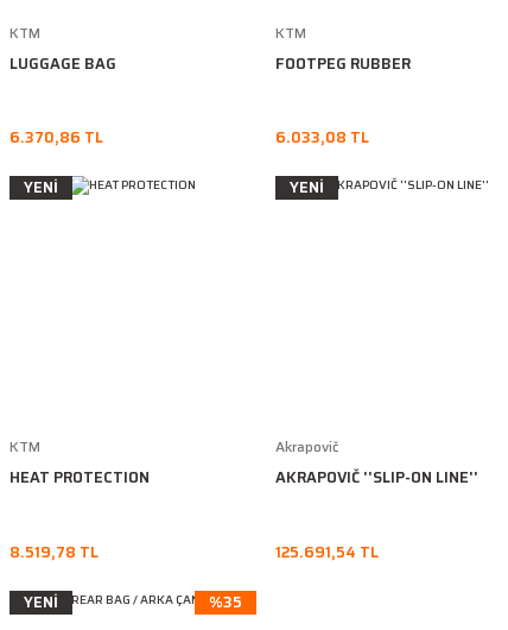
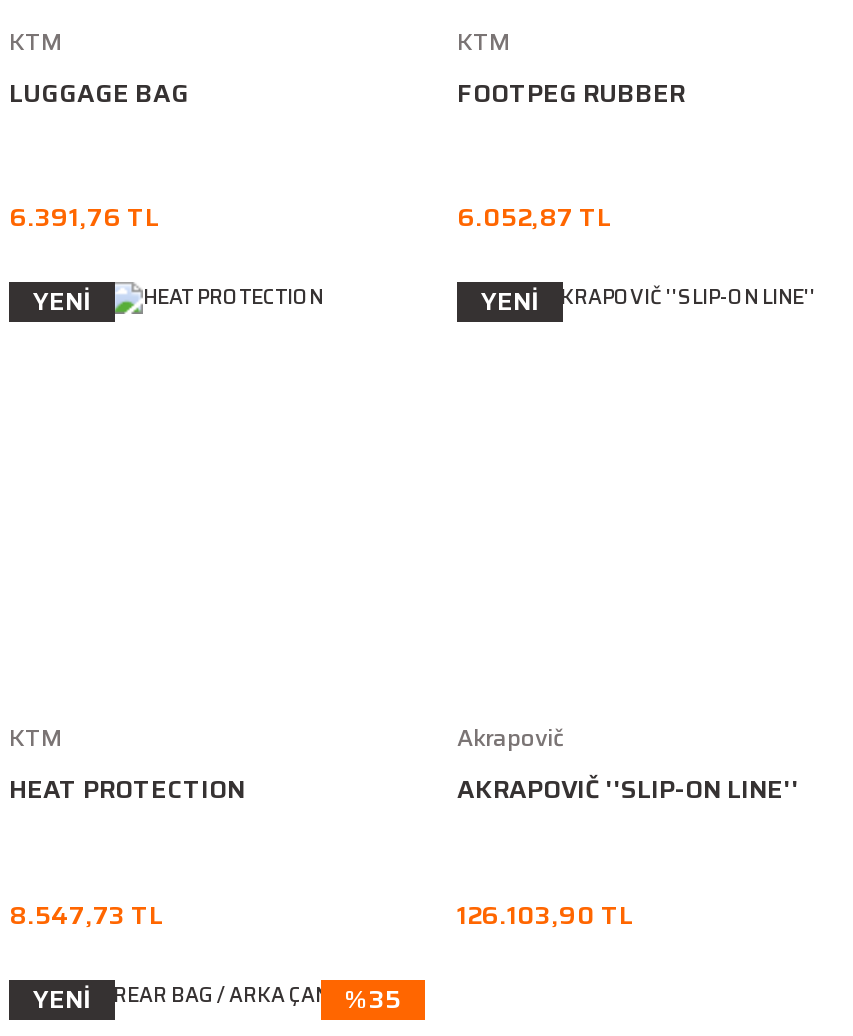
- 6.370,86 TL
+ 6.391,76 TL

- 6.033,08 TL
+ 6.052,87 TL

- 8.519,78 TL
+ 8.547,73 TL

- 125.691,54 TL
+ 126.103,90 TL
